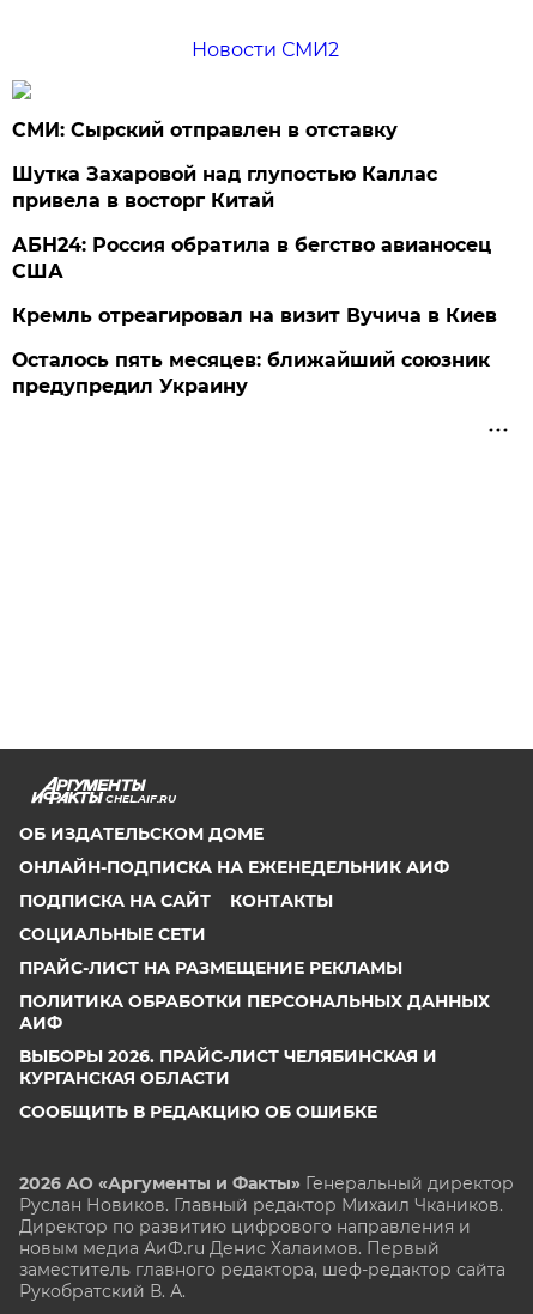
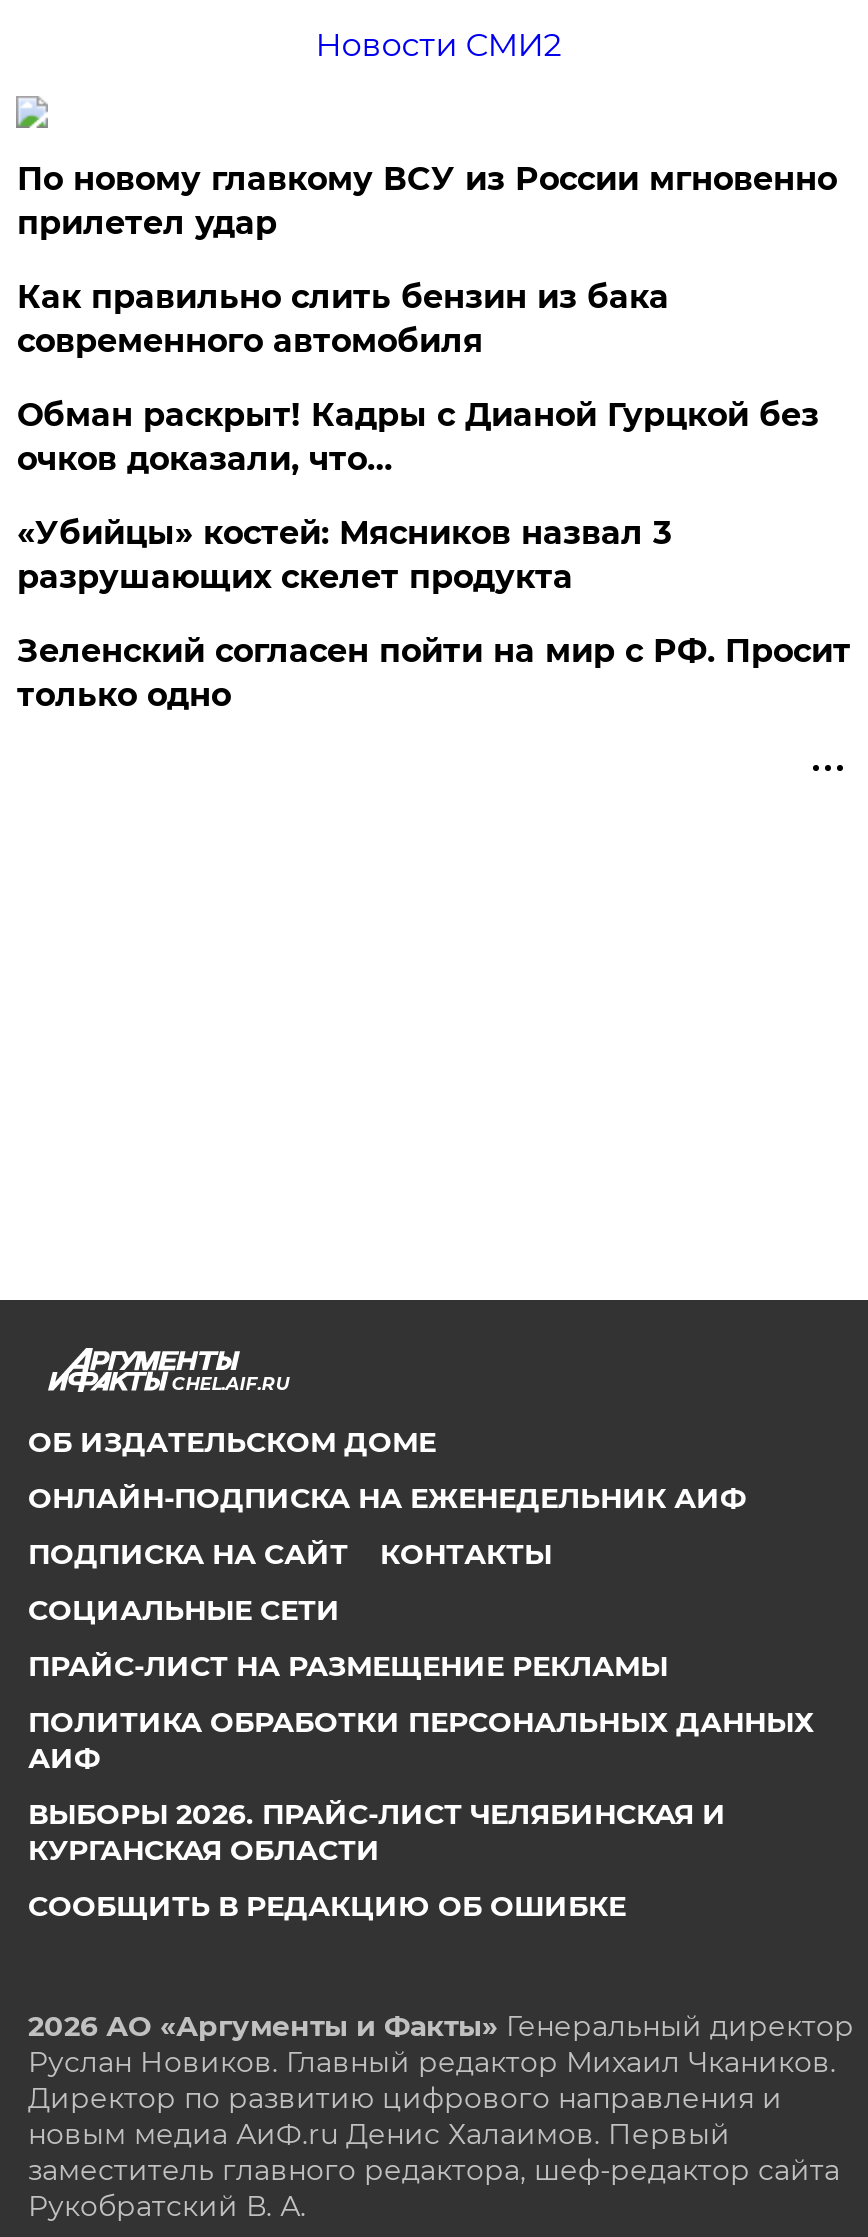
- СМИ: Сырский отправлен в отставку
+ По новому главкому ВСУ из России мгновенно
+ прилетел удар

- Шутка Захаровой над глупостью Каллас
- привела в восторг Китай
+ Как правильно слить бензин из бака
+ современного автомобиля

- АБН24: Россия обратила в бегство авианосец
- США
+ Обман раскрыт! Кадры с Дианой Гурцкой без
+ очков доказали, что…

- Кремль отреагировал на визит Вучича в Киев
+ «Убийцы» костей: Мясников назвал 3
+ разрушающих скелет продукта

- Осталось пять месяцев: ближайший союзник
- предупредил Украину
+ Зеленский согласен пойти на мир с РФ. Просит
+ только одно
